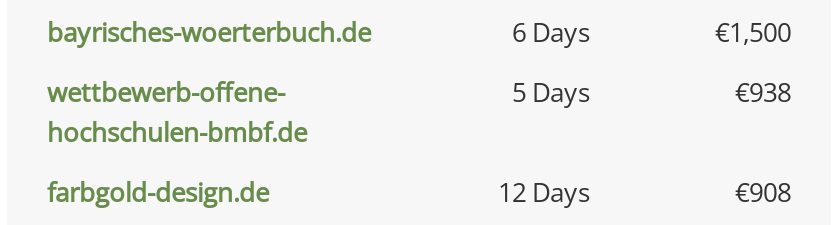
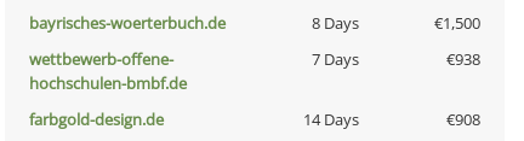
- 6 Days
+ 8 Days

- 5 Days
+ 7 Days

- 12 Days
+ 14 Days
